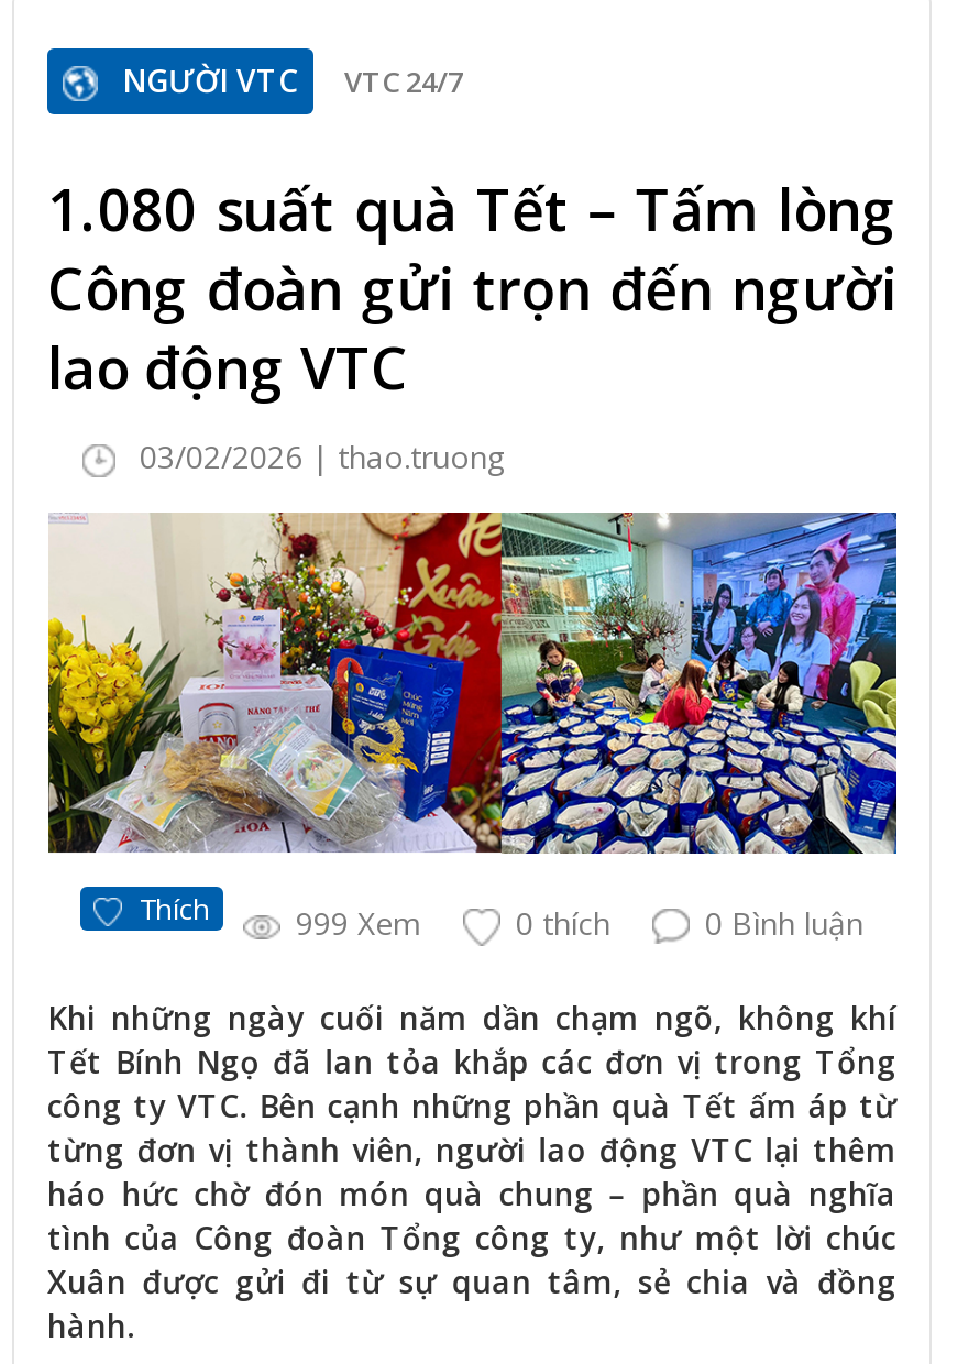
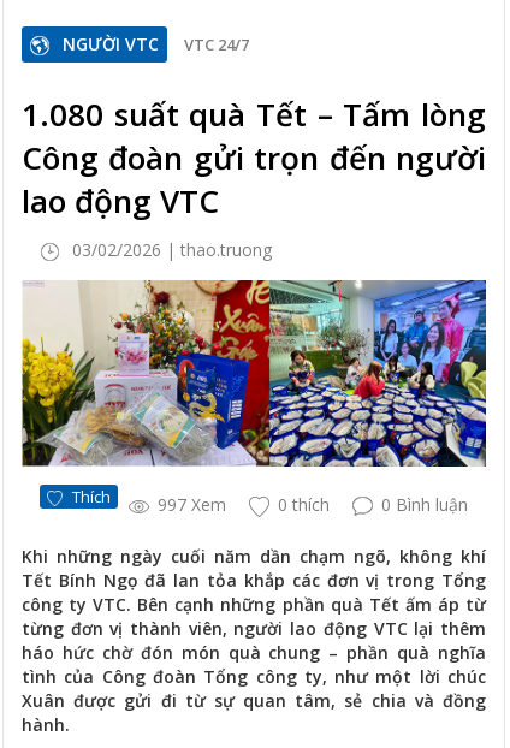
- 999 Xem
+ 997 Xem
